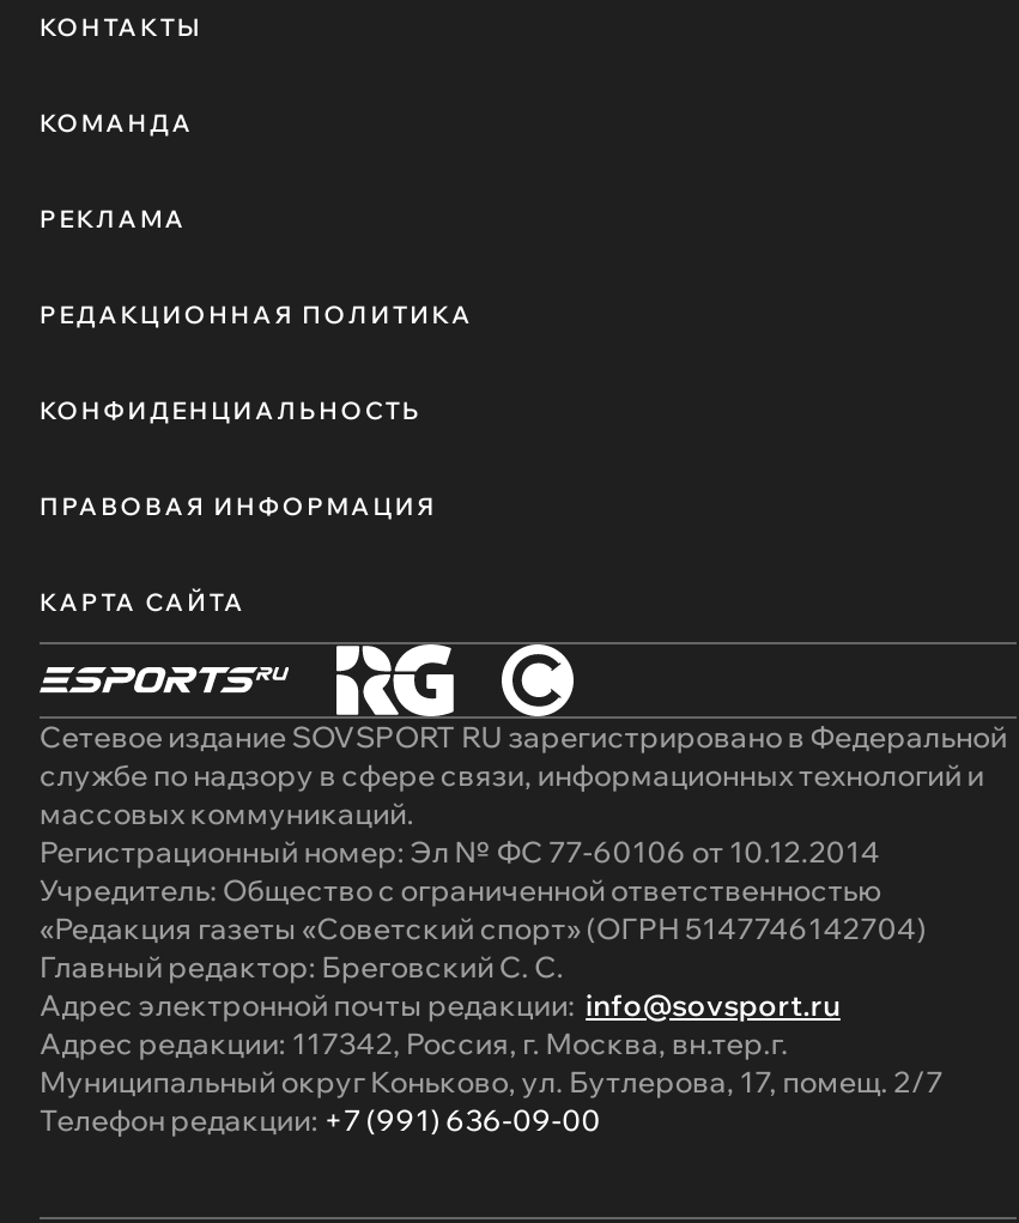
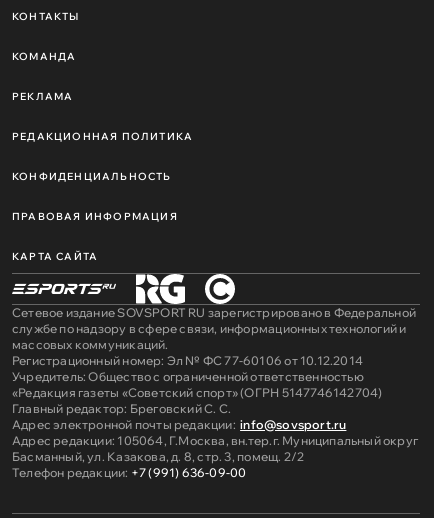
- Адрес редакции: 117342, Россия, г. Москва, вн.тер.г.
- Муниципальный округ Коньково, ул. Бутлерова, 17, помещ. 2/7
+ Адрес редакции: 105064, Г.Москва, вн.тер.г. Муниципальный округ
+ Басманный, ул. Казакова, д. 8, стр. 3, помещ. 2/2
